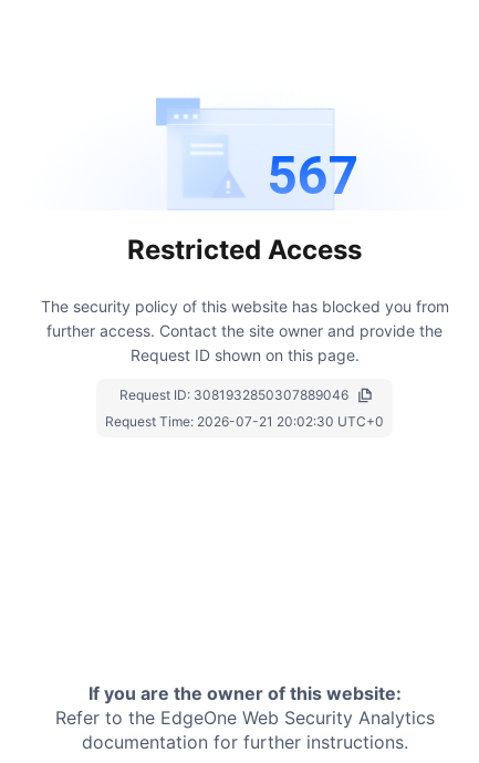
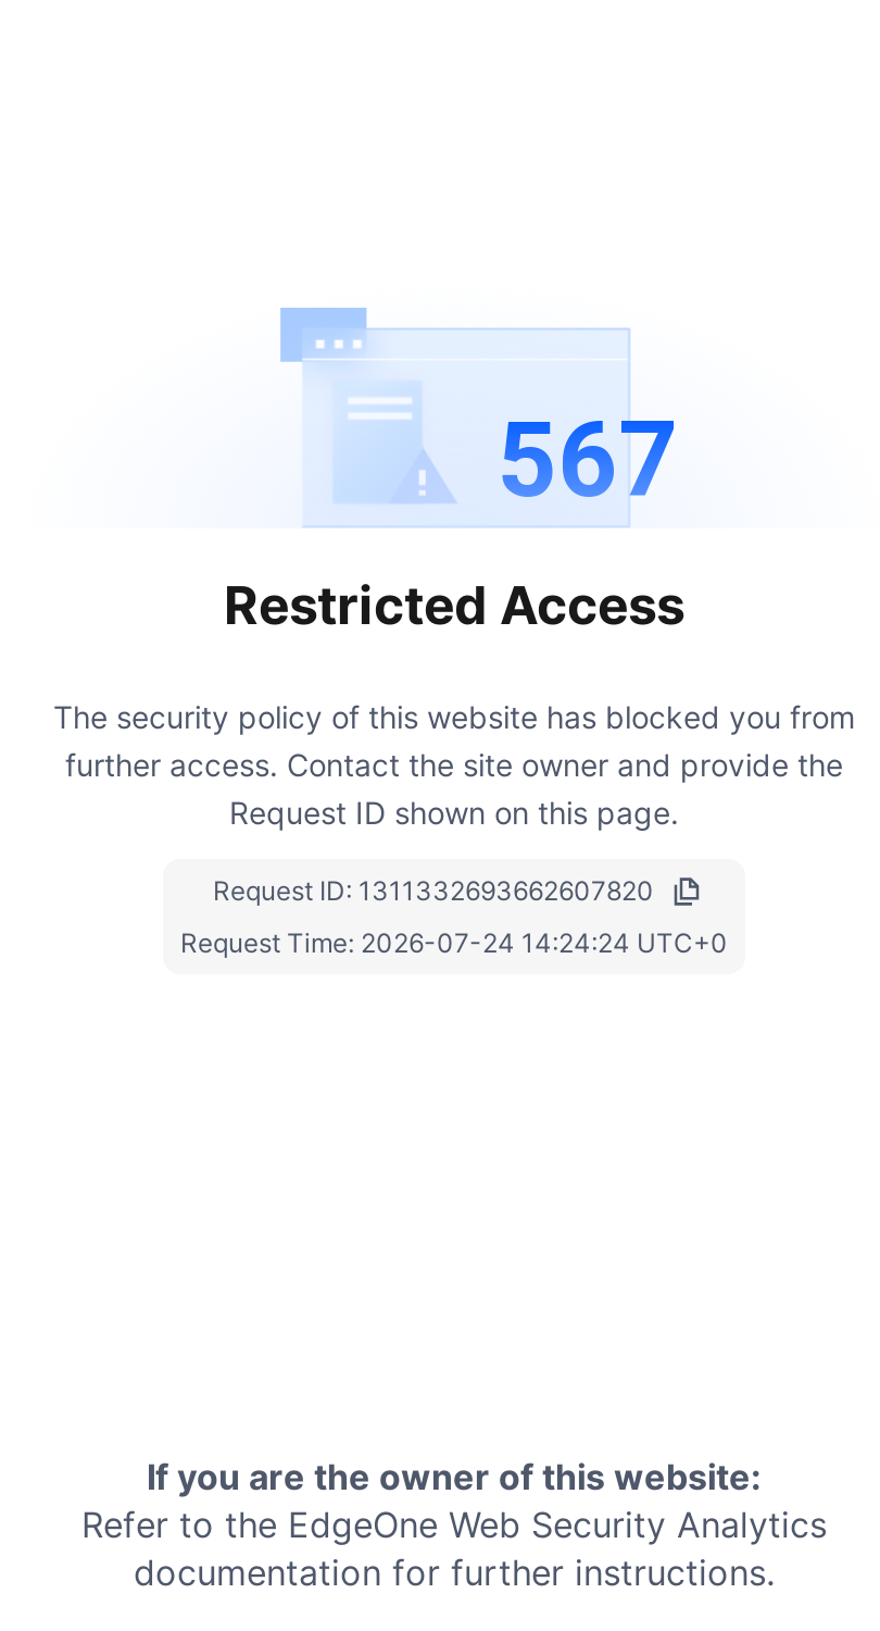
- Request ID: 3081932850307889046
+ Request ID: 1311332693662607820

- Request Time: 2026-07-21 20:02:30 UTC+0
+ Request Time: 2026-07-24 14:24:24 UTC+0
